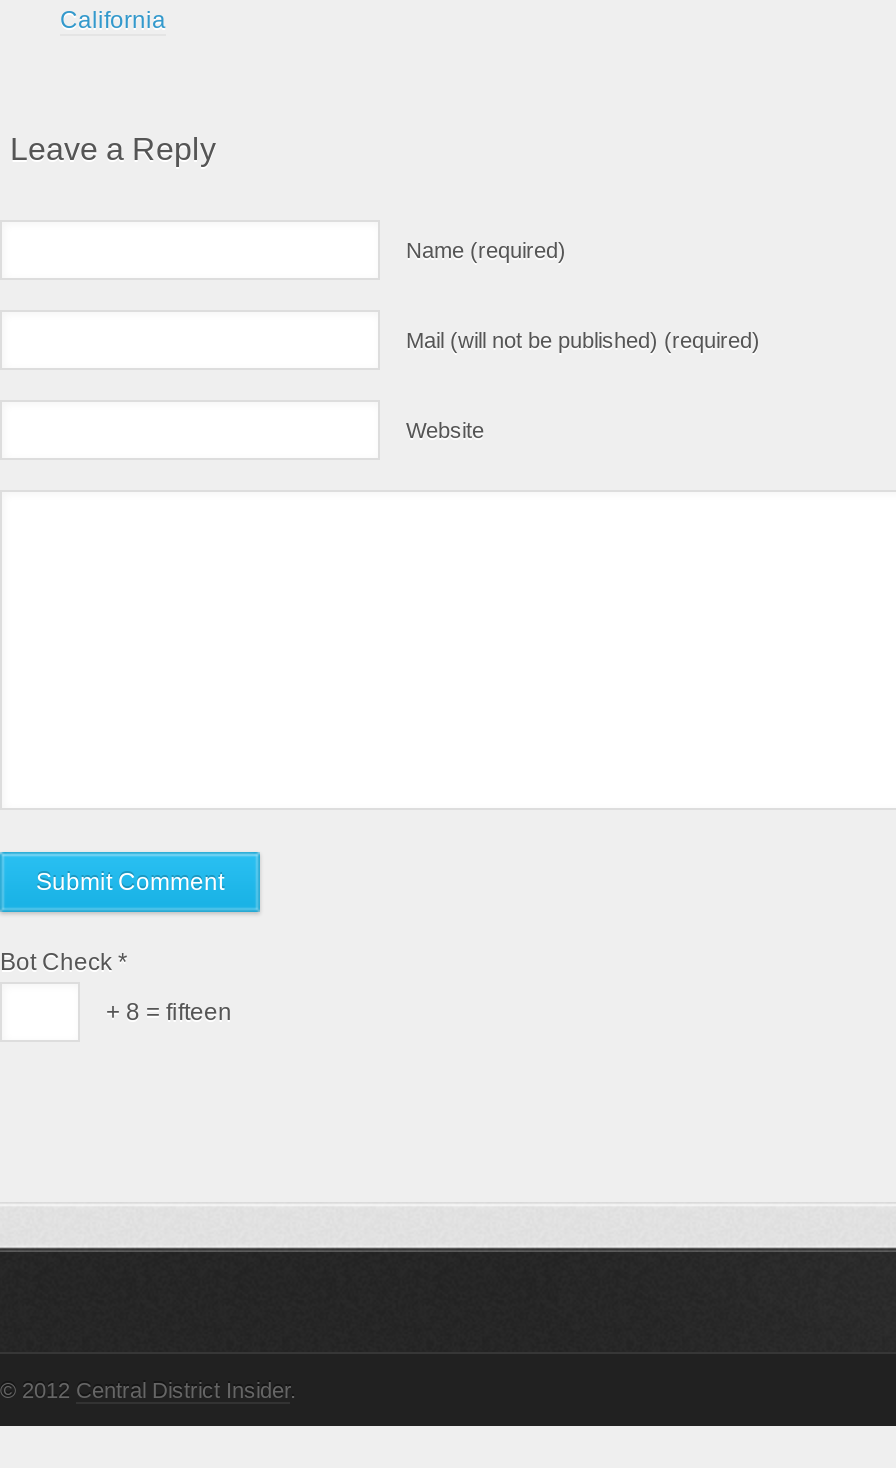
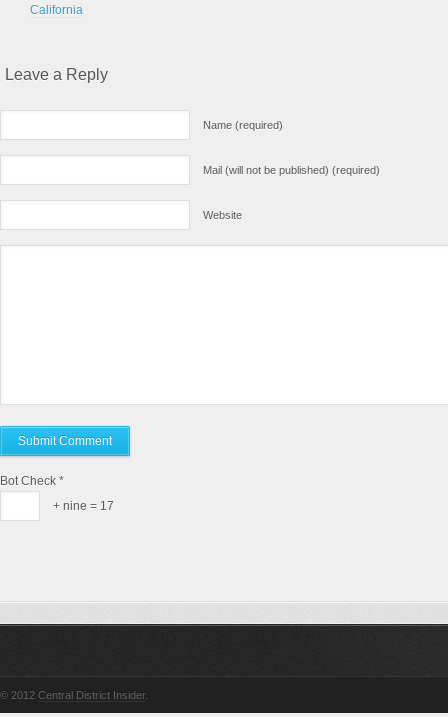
- + 8 = fifteen
+ + nine = 17
